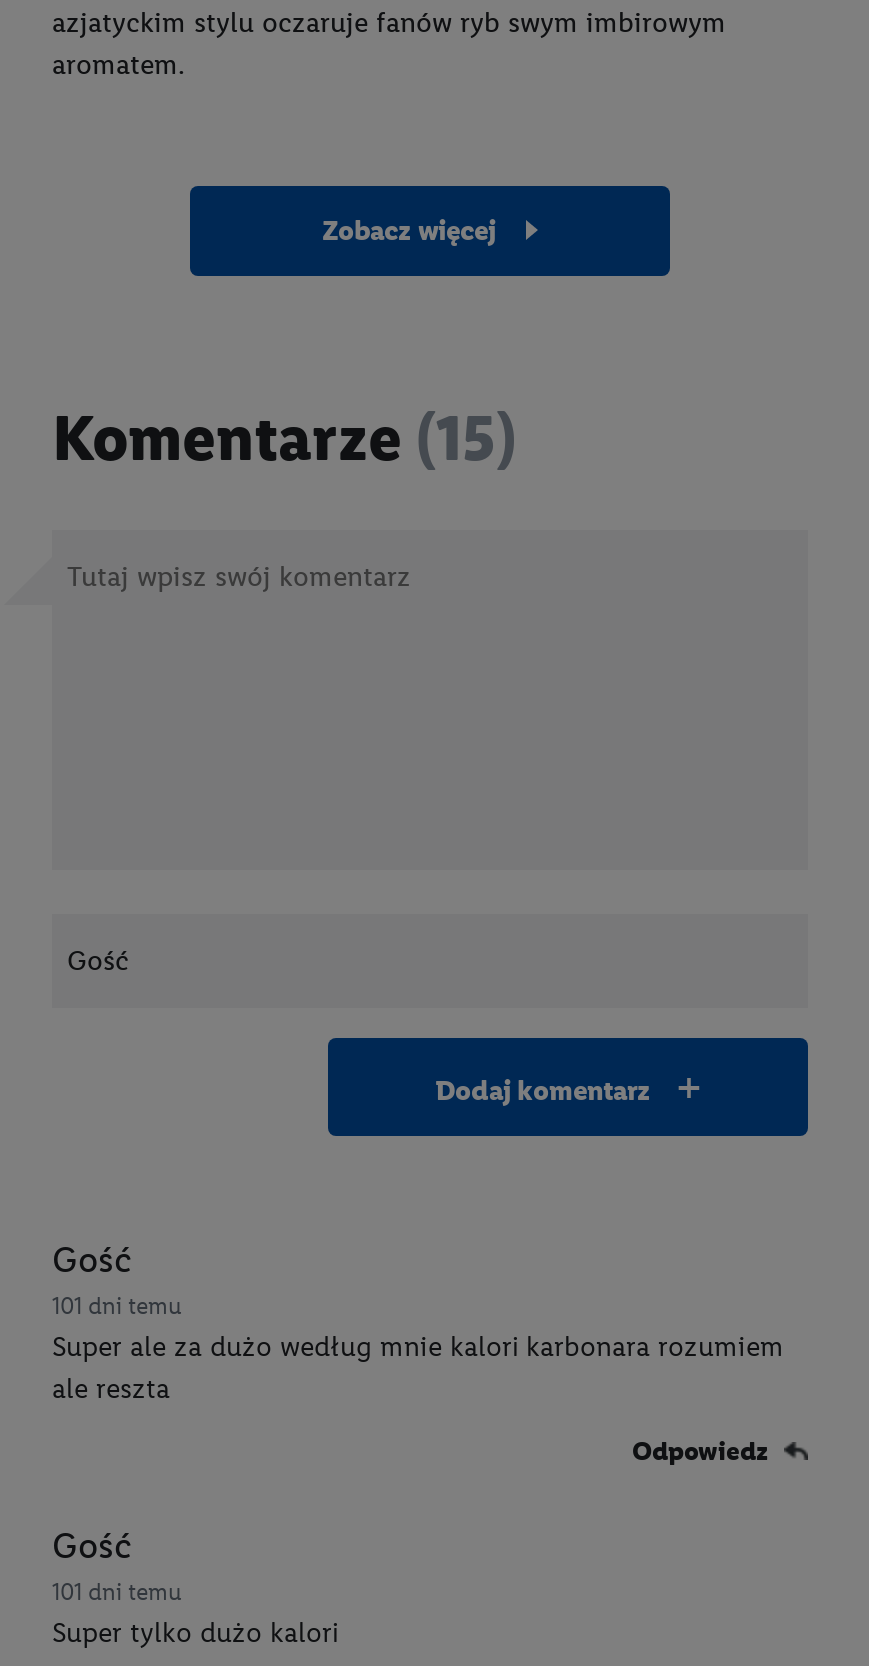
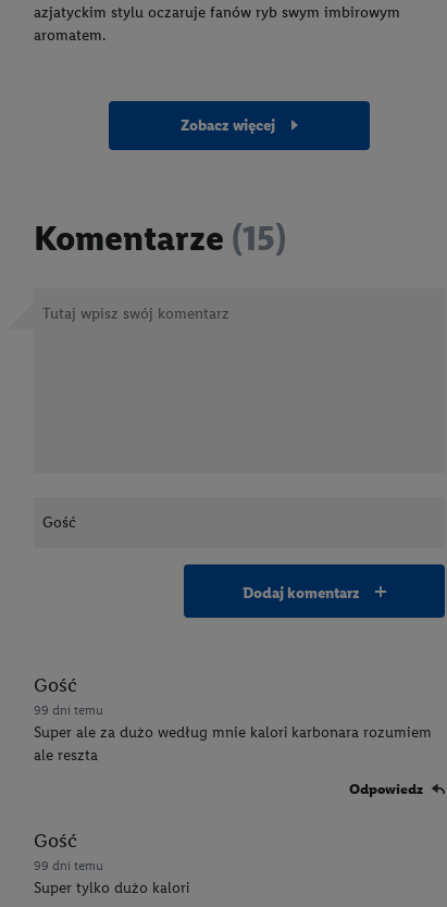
- 101 dni temu
+ 99 dni temu

- 101 dni temu
+ 99 dni temu
